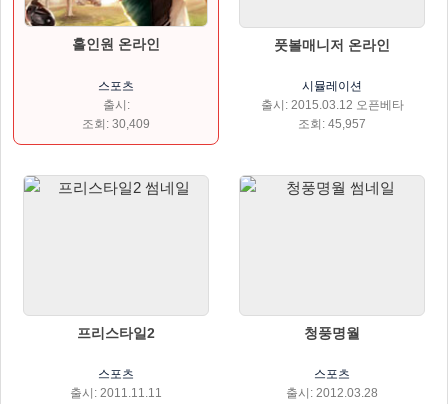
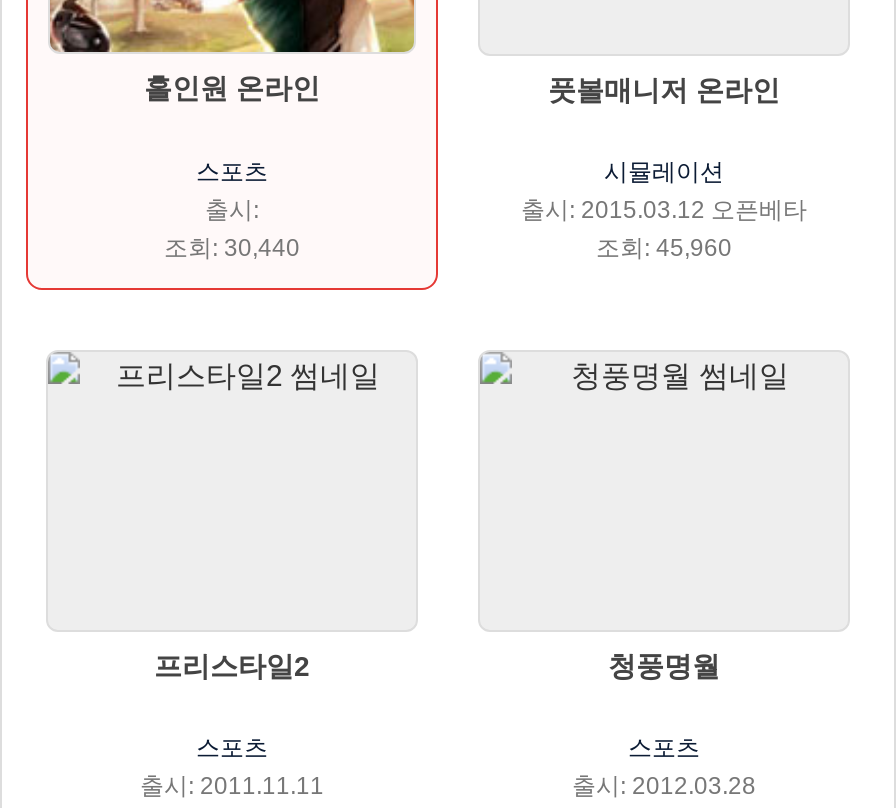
- 조회: 30,409
+ 조회: 30,440

- 조회: 45,957
+ 조회: 45,960
